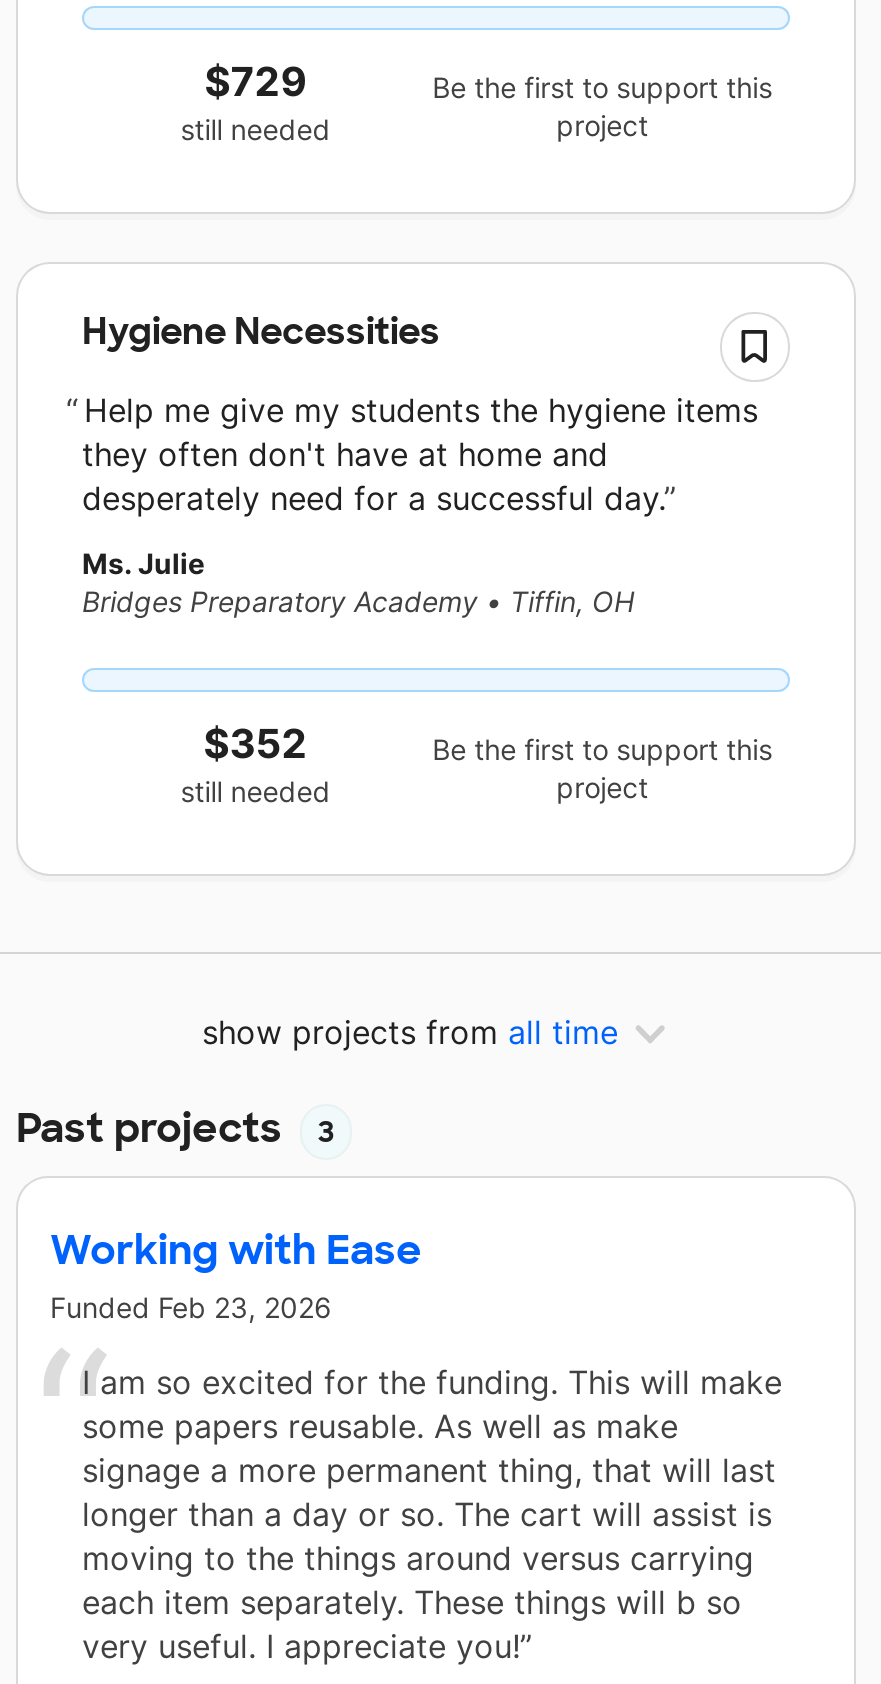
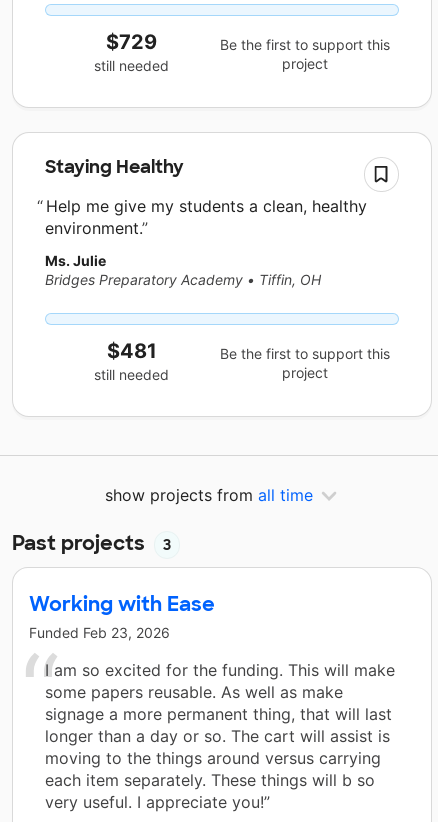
- Hygiene Necessities
+ Staying Healthy

- Help me give my students the hygiene items
- they often don't have at home and
- desperately need for a successful day.
+ Help me give my students a clean, healthy
+ environment.

- $352
+ $481
